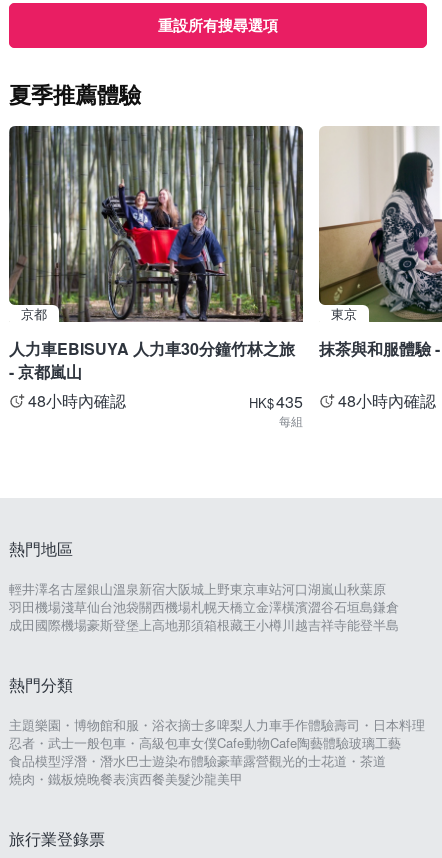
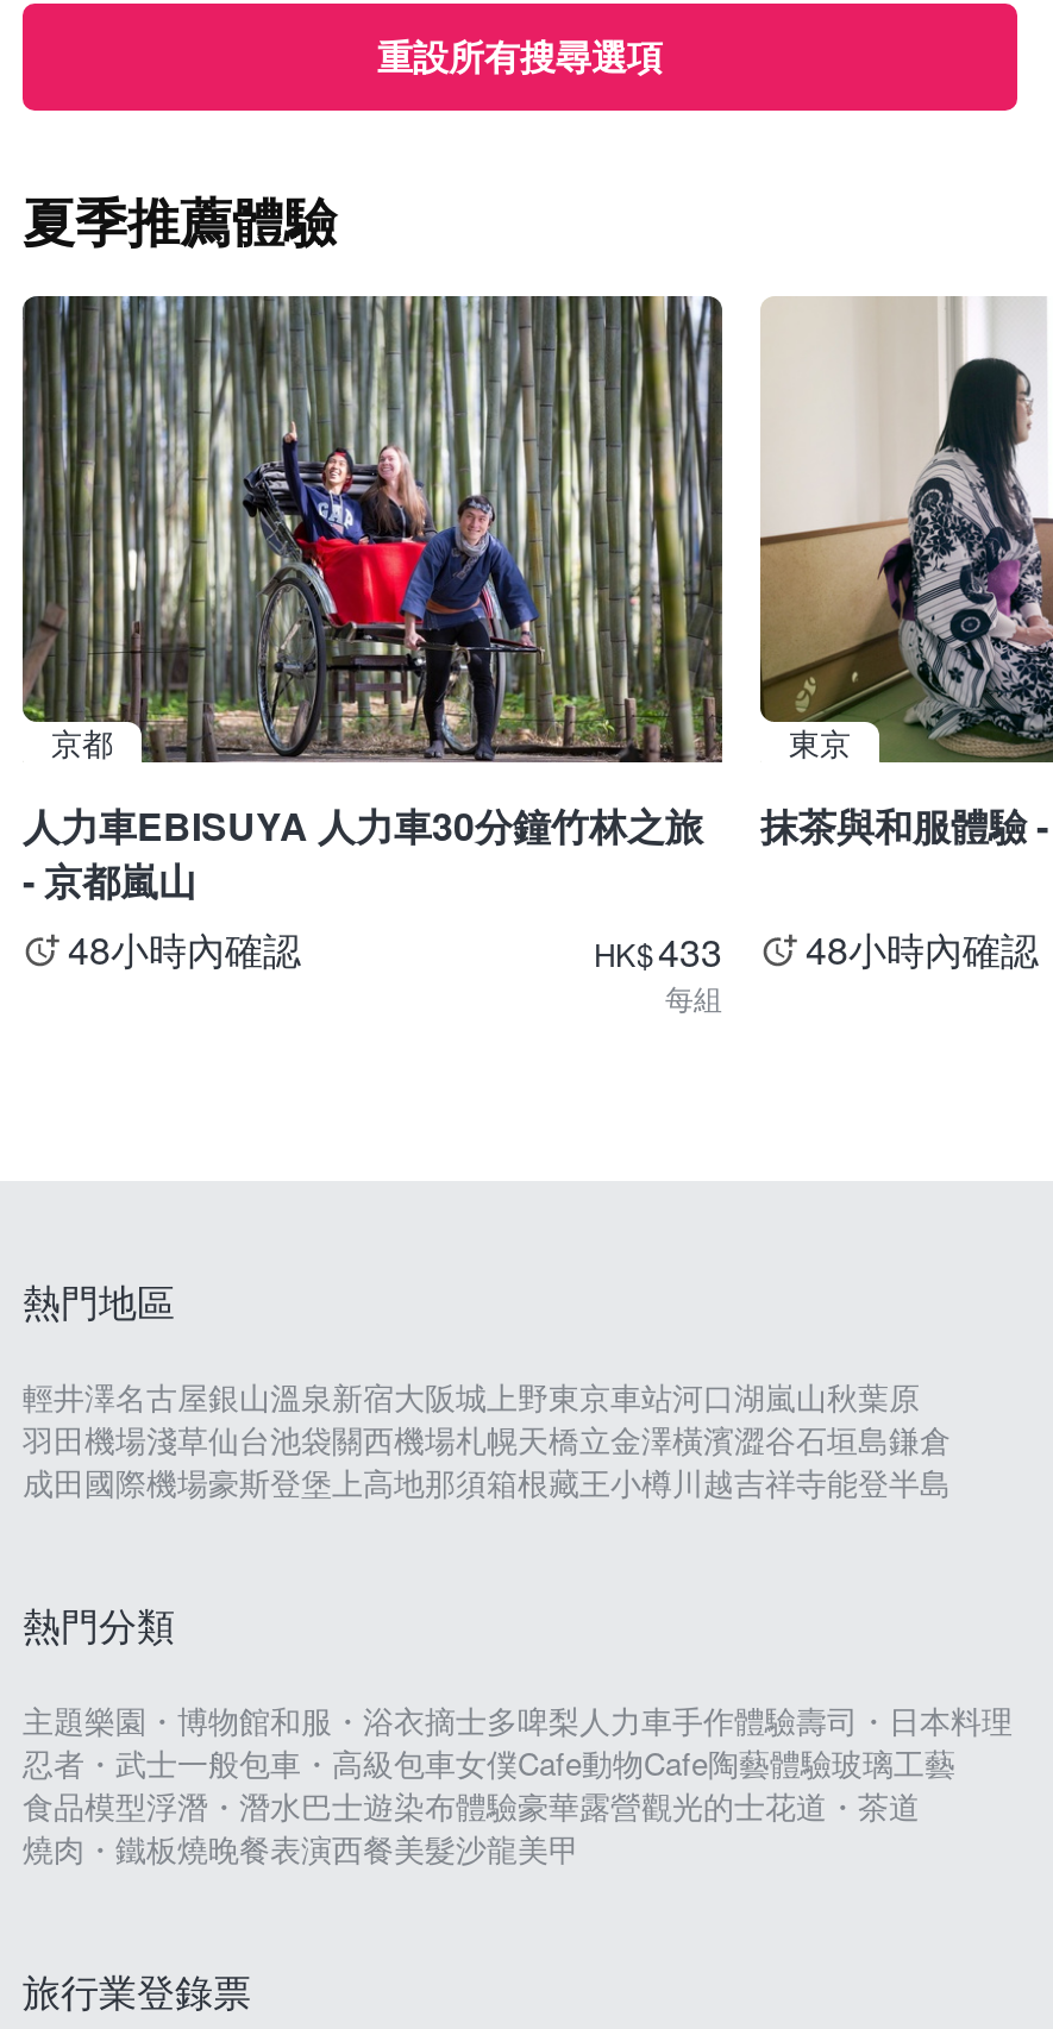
- HK$ 435 48小時內確認
+ HK$ 433 48小時內確認
